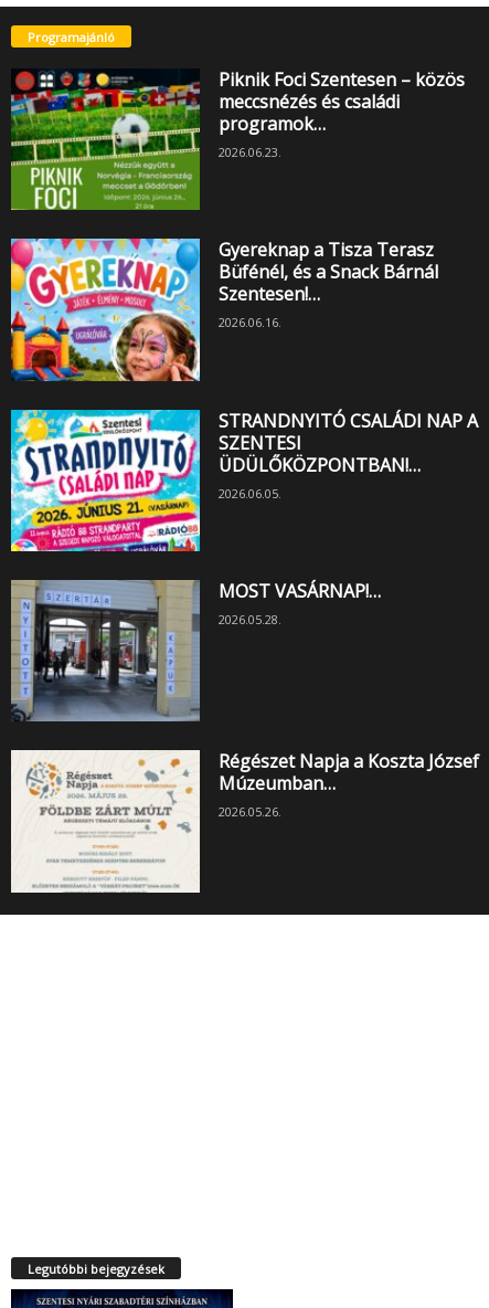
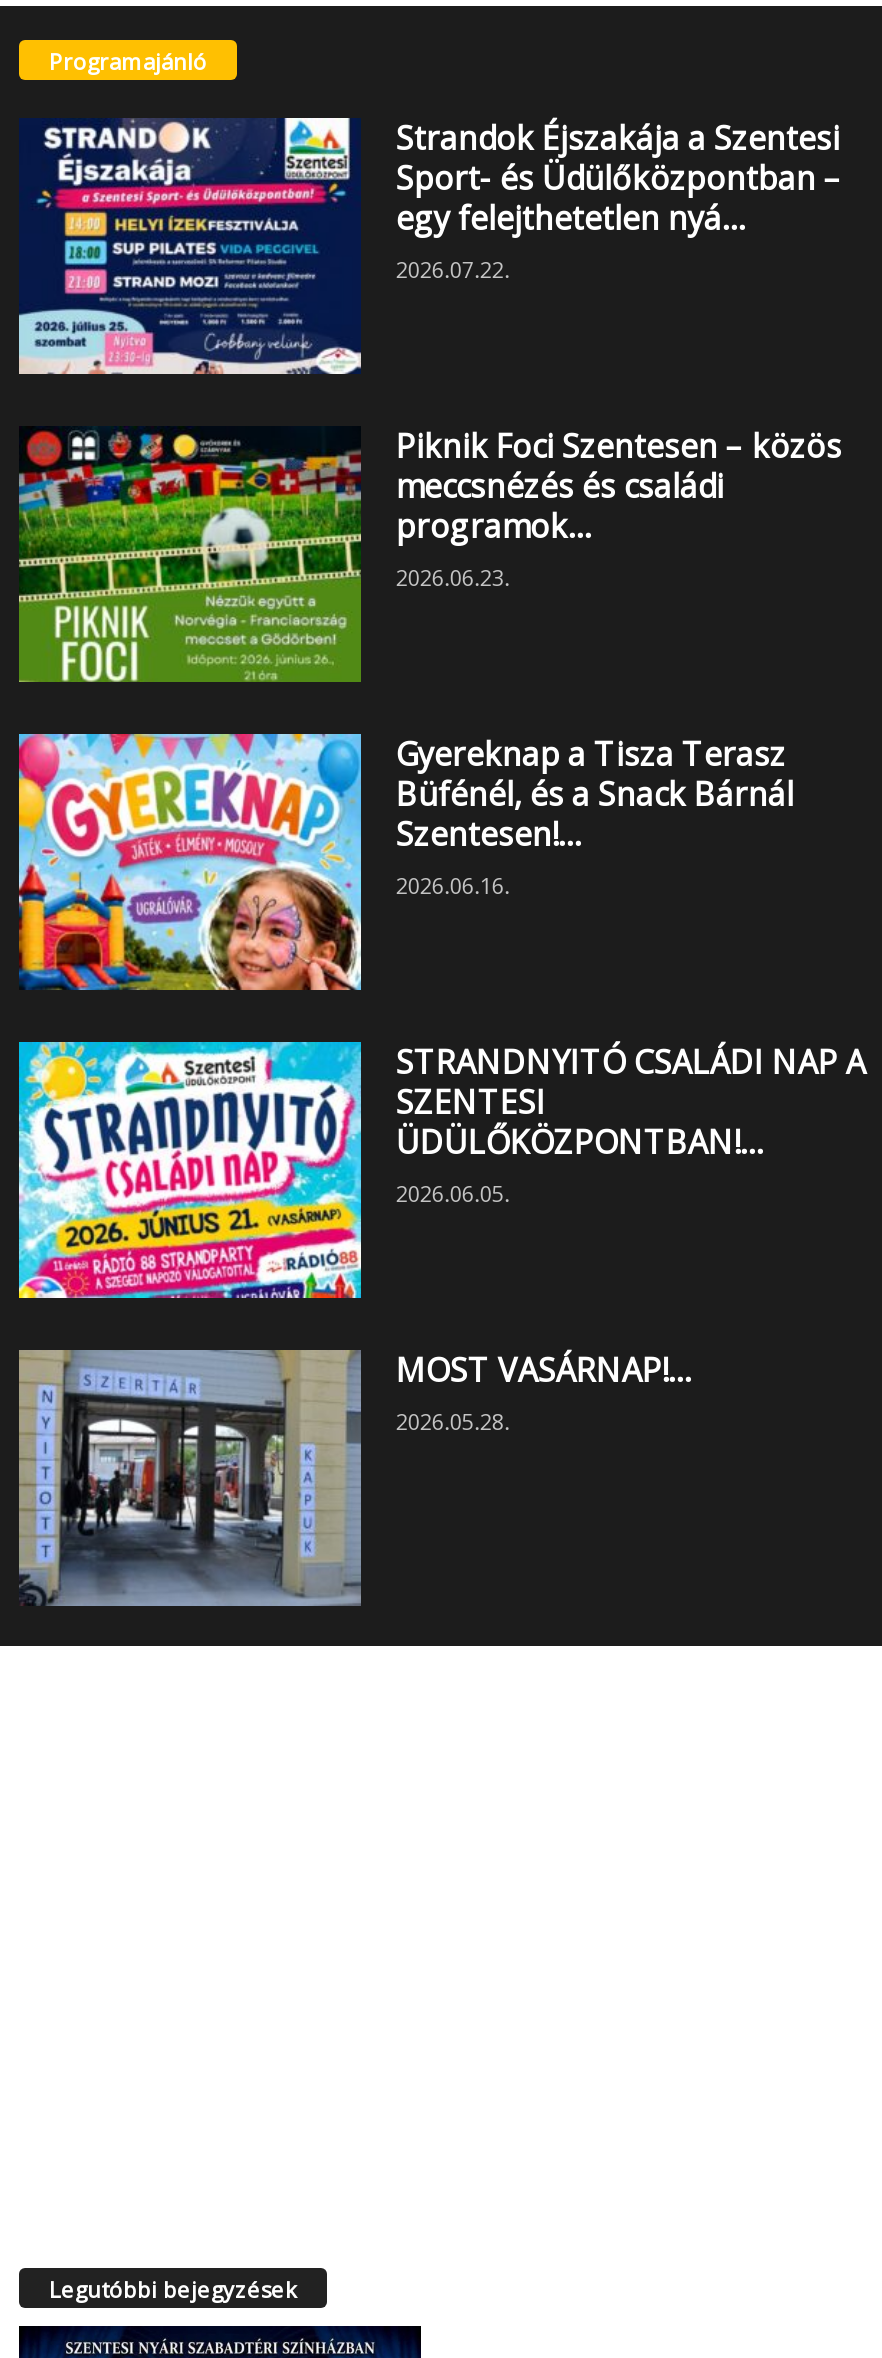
+ [image]
+ Strandok Éjszakája a Szentesi
+ Sport- és Üdülőközpontban –
+ egy felejthetetlen nyá…
+ 2026.07.22.

moved down: [image] | Piknik Foci Szentesen – közös | meccsnézés és családi | ... | MOST VASÁRNAP!… | 2026.05.28.

moved down: [image]

- [image]
- Régészet Napja a Koszta József
- Múzeumban…
- 2026.05.26.
